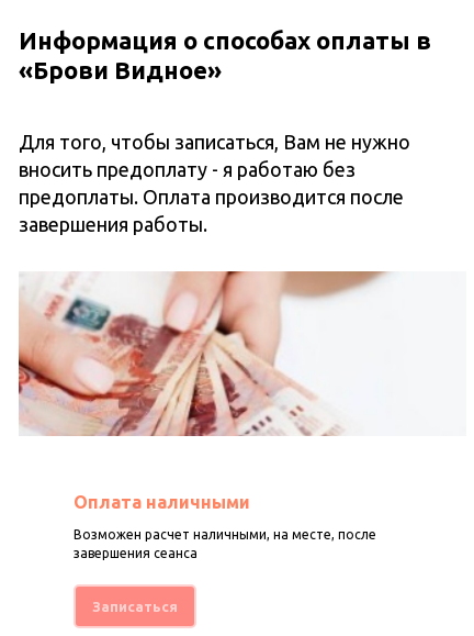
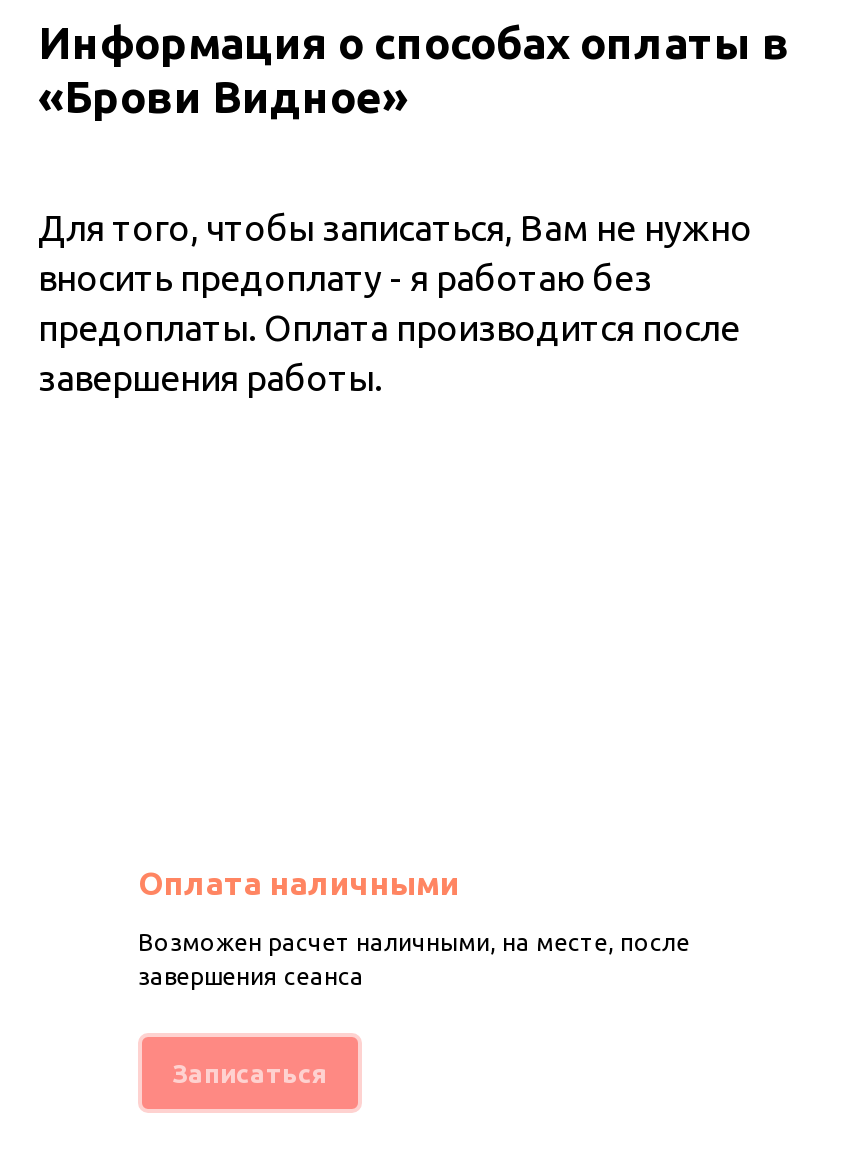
- [image]
